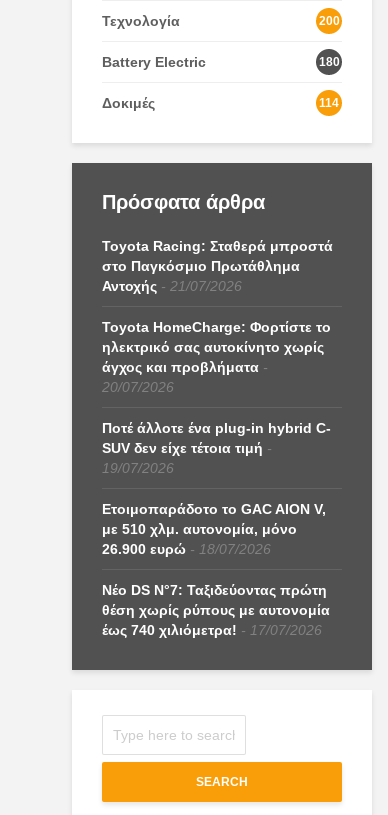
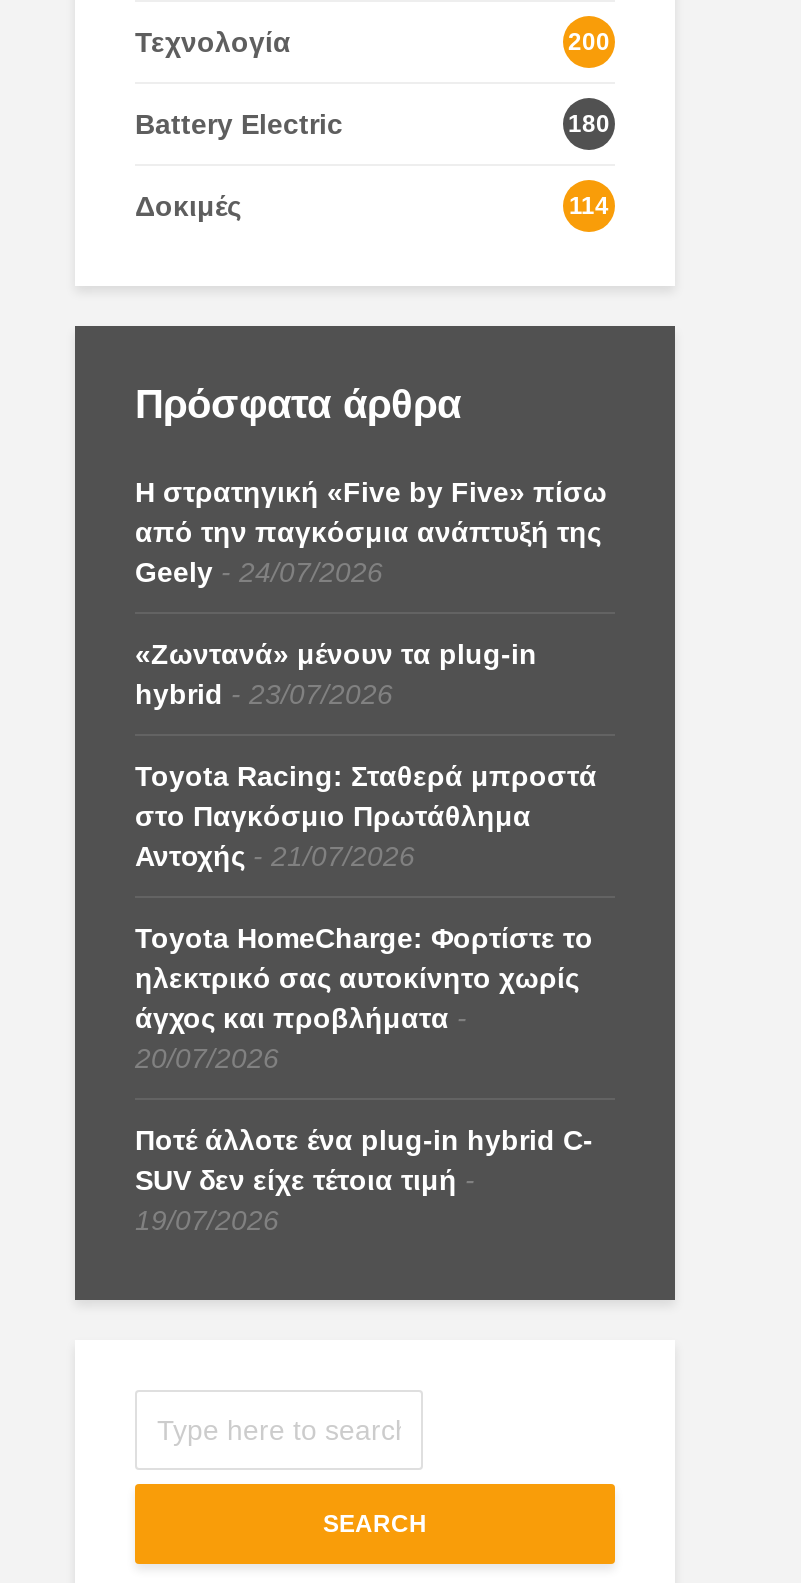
+ Η στρατηγική «Five by Five» πίσω
+ από την παγκόσμια ανάπτυξή της
+ Geely
+ 24/07/2026
+ «Ζωντανά» μένουν τα plug-in
+ hybrid
+ 23/07/2026

moved down: Toyota Racing: Σταθερά μπροστά | στο Παγκόσμιο Πρωτάθλημα | Αντοχής | ... | SUV δεν είχε τέτοια τιμή | 19/07/2026

- Ετοιμοπαράδοτο το GAC AION V,
- με 510 χλμ. αυτονομία, μόνο
- 26.900 ευρώ
- 18/07/2026
- Νέο DS N°7: Ταξιδεύοντας πρώτη
- θέση χωρίς ρύπους με αυτονομία
- έως 740 χιλιόμετρα!
- 17/07/2026
